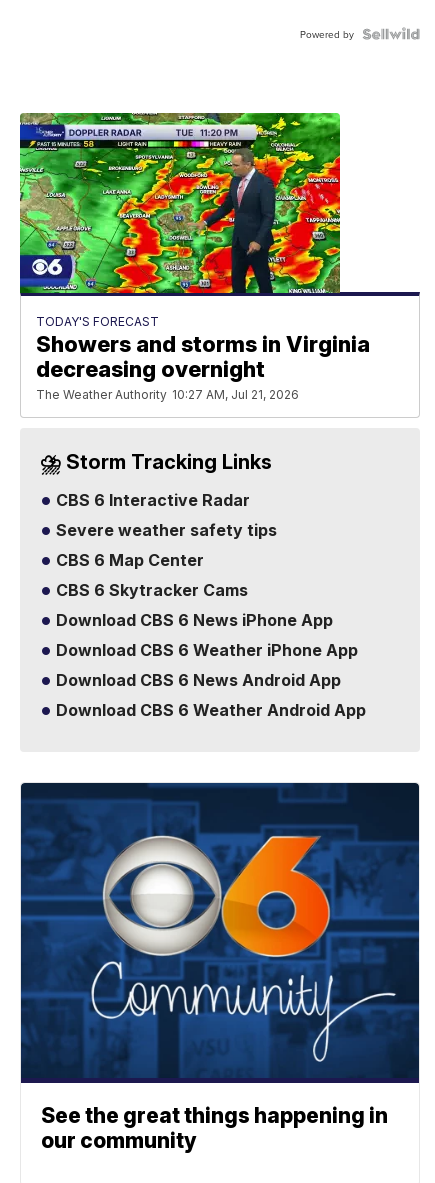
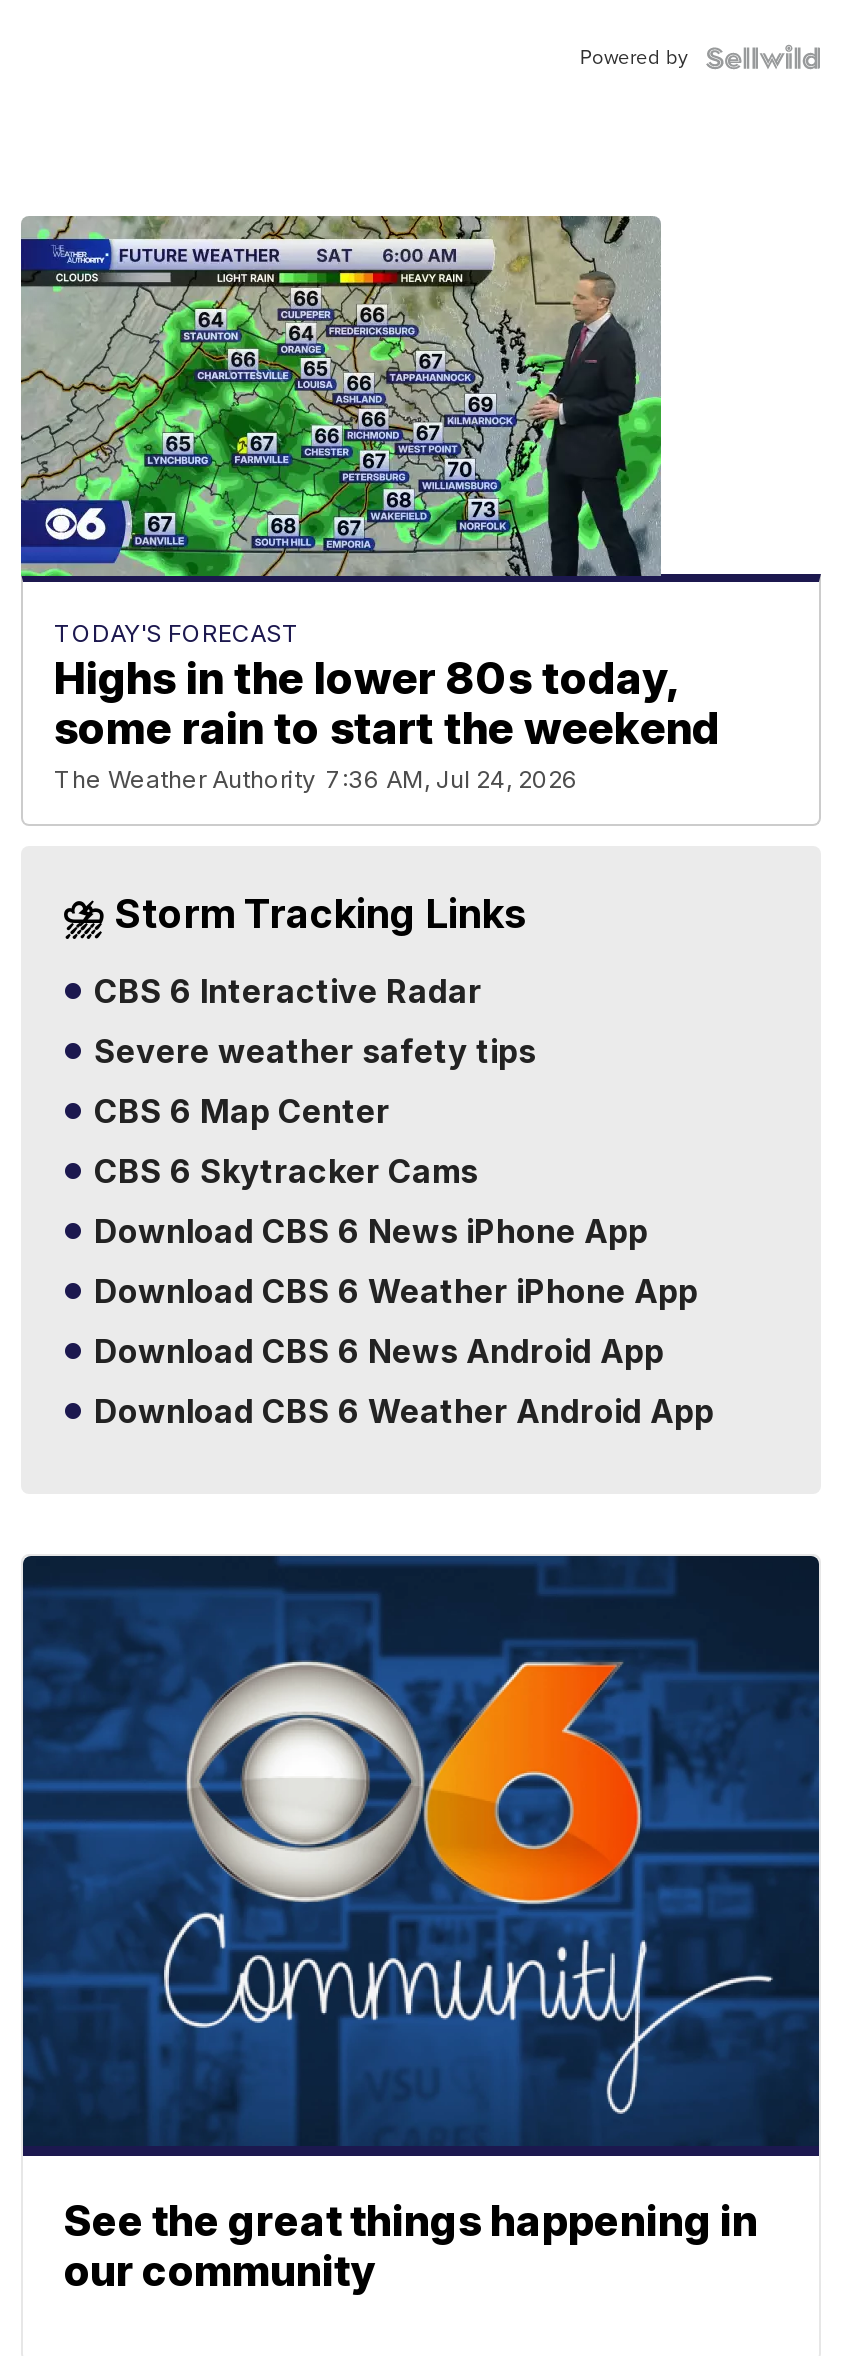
- [image]
- Showers and storms in Virginia
- decreasing overnight
- The Weather Authority 10:27 AM, Jul 21, 2026
+ [image]
+ Highs in the lower 80s today,
+ some rain to start the weekend
+ The Weather Authority 7:36 AM, Jul 24, 2026
